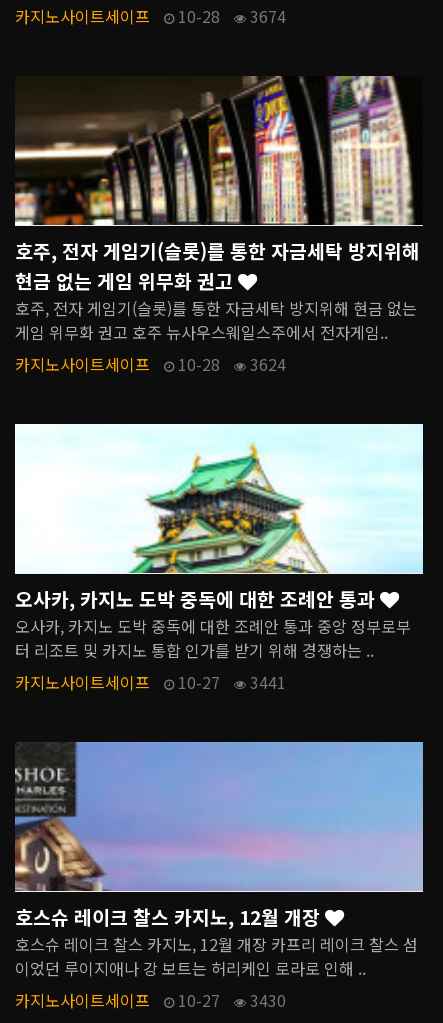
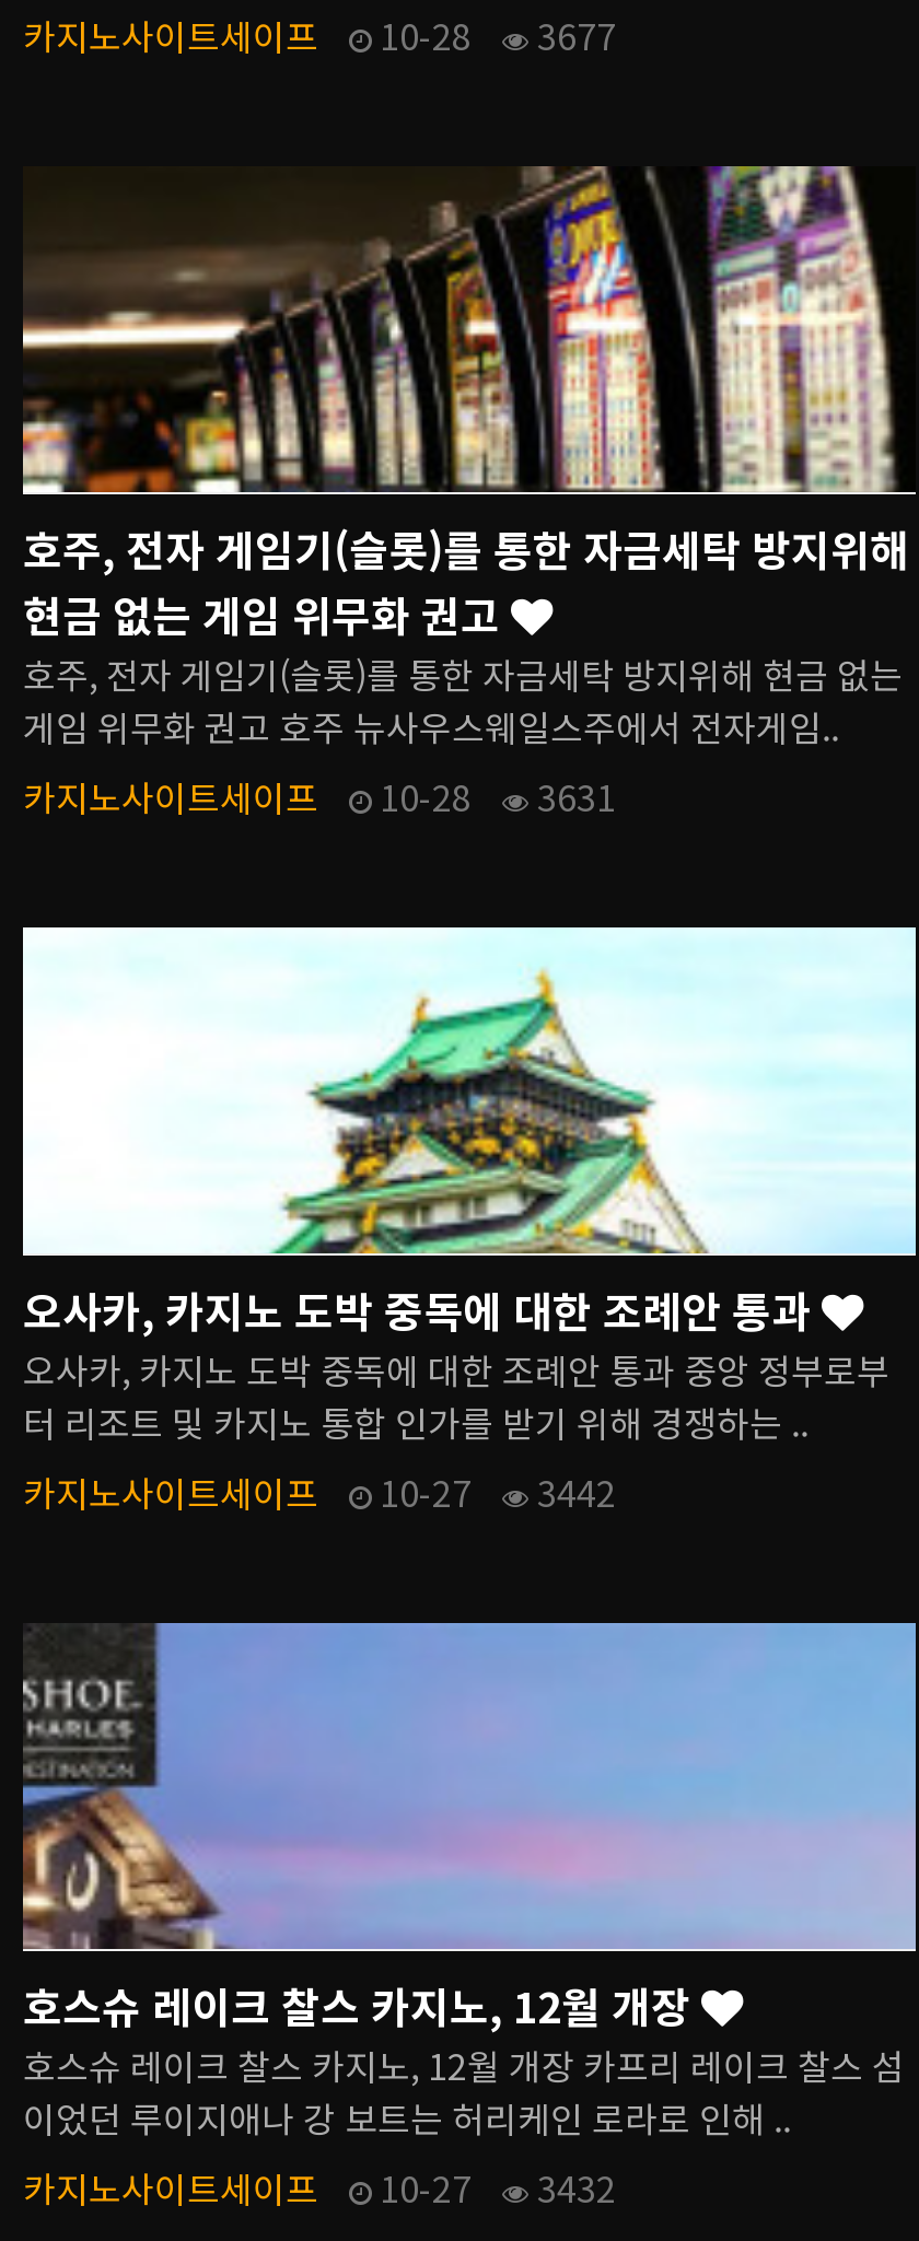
- 카지노사이트세이프 10-28 3674
+ 카지노사이트세이프 10-28 3677

- 카지노사이트세이프 10-28 3624
+ 카지노사이트세이프 10-28 3631

- 카지노사이트세이프 10-27 3441
+ 카지노사이트세이프 10-27 3442

- 카지노사이트세이프 10-27 3430
+ 카지노사이트세이프 10-27 3432
